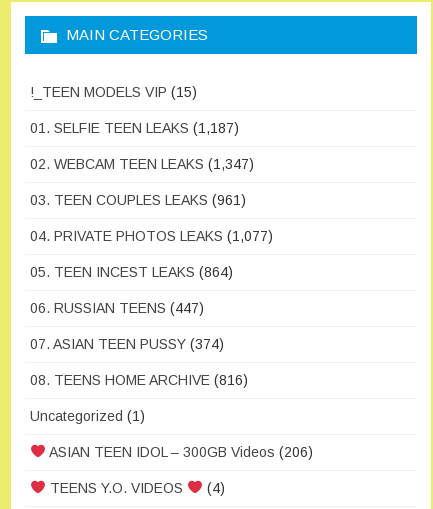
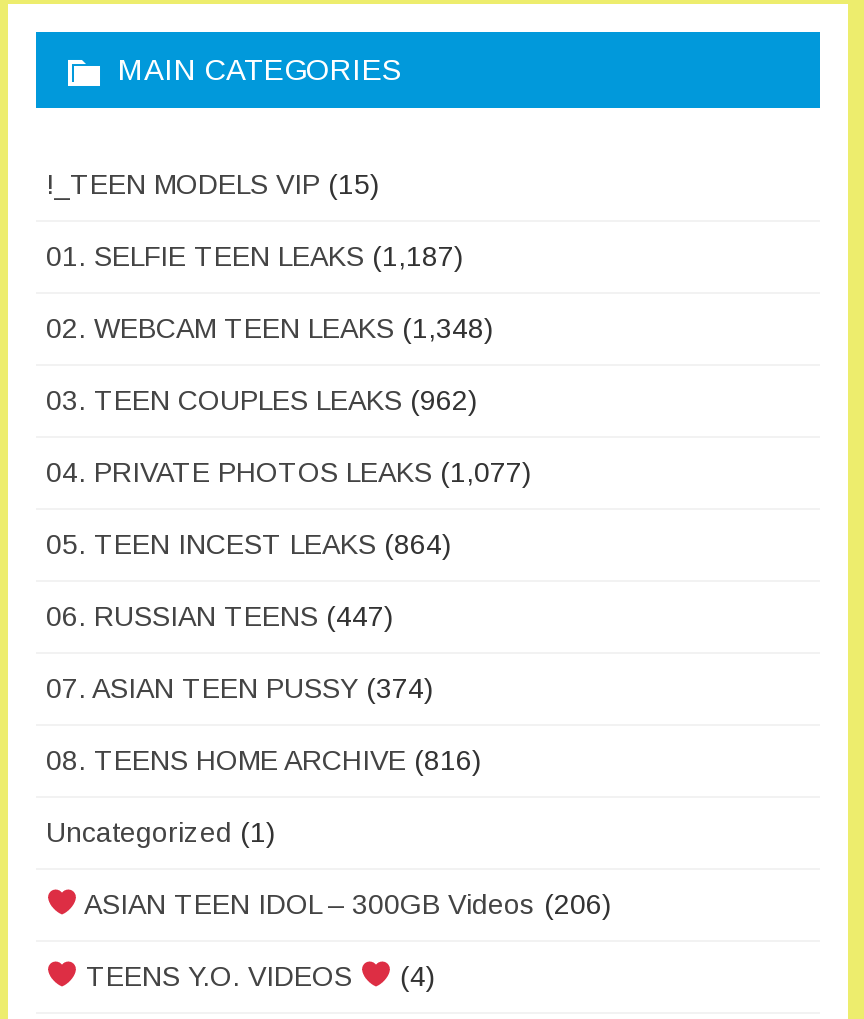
- 02. WEBCAM TEEN LEAKS (1,347)
+ 02. WEBCAM TEEN LEAKS (1,348)

- 03. TEEN COUPLES LEAKS (961)
+ 03. TEEN COUPLES LEAKS (962)
